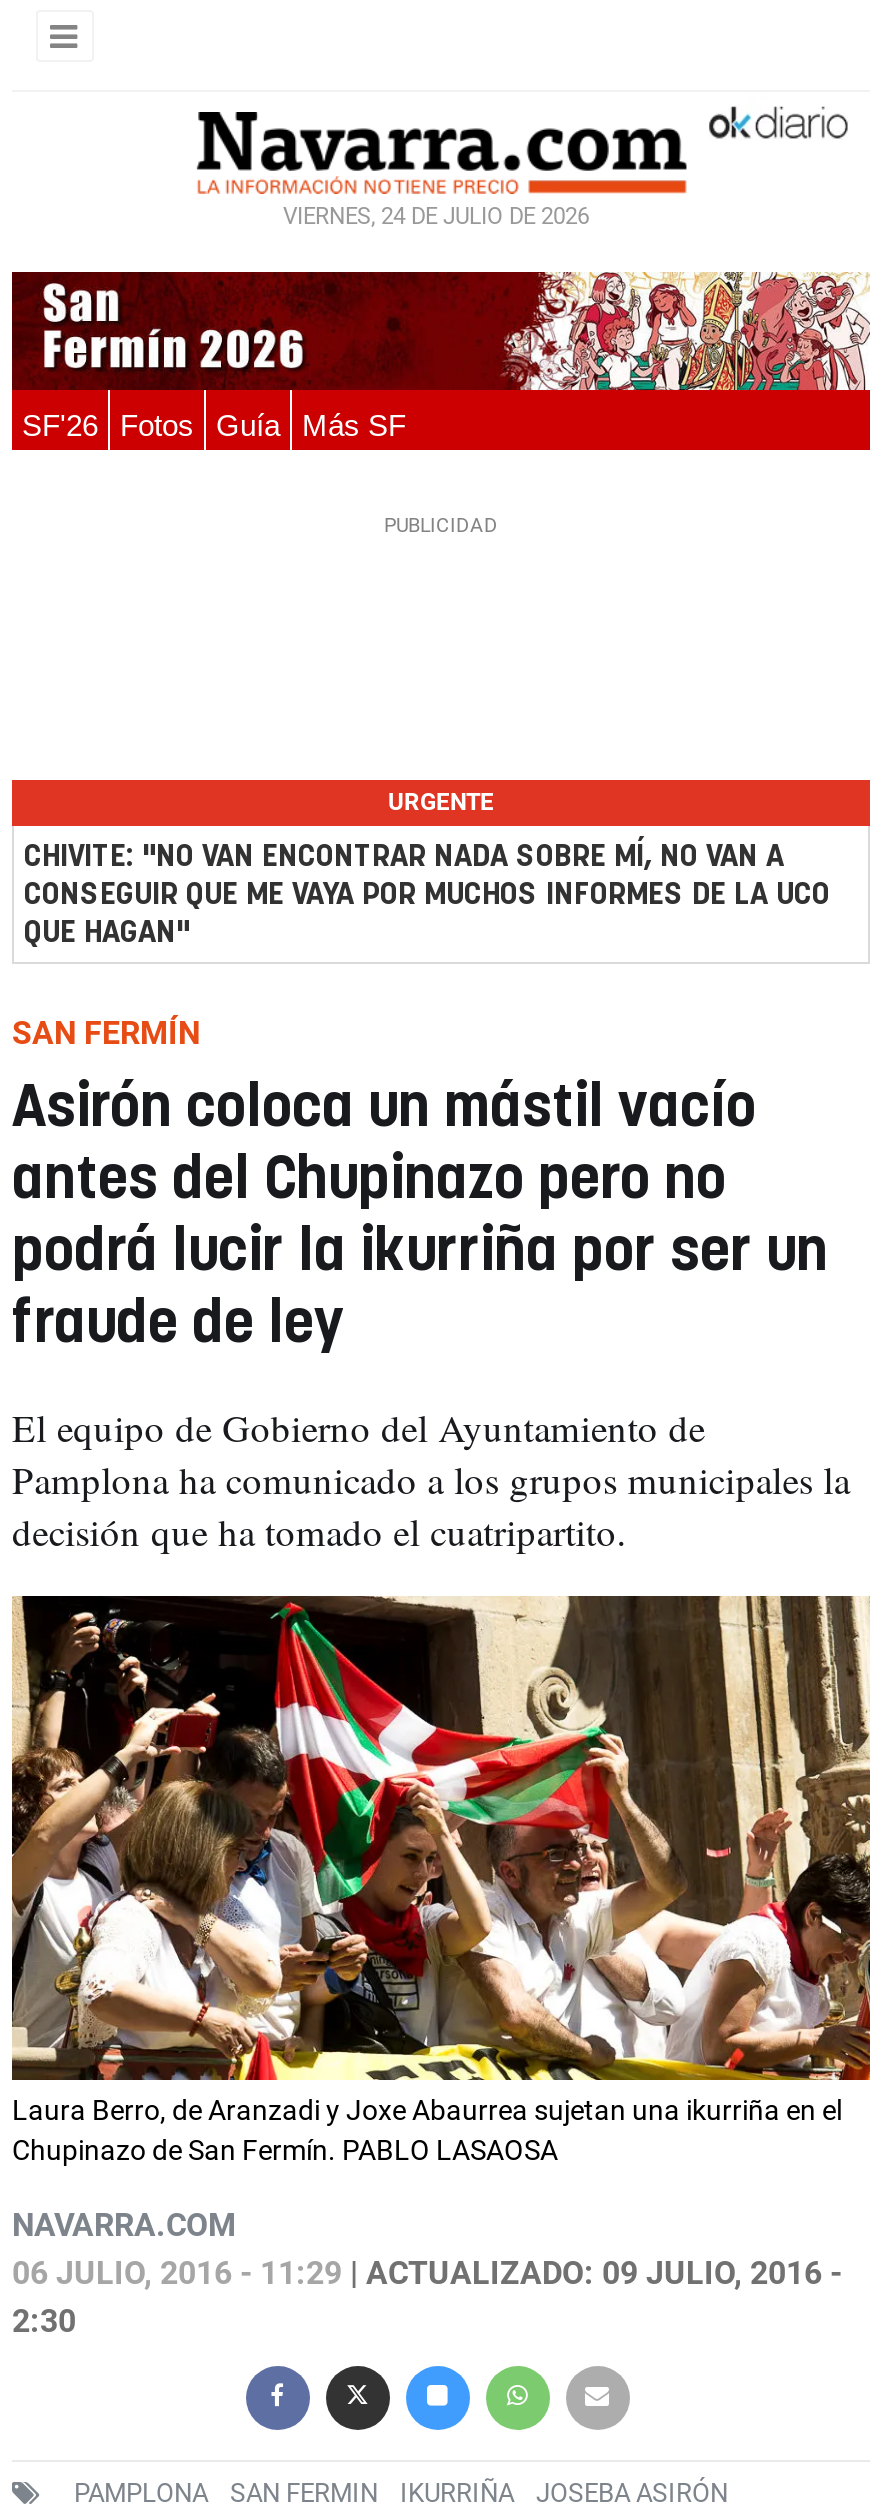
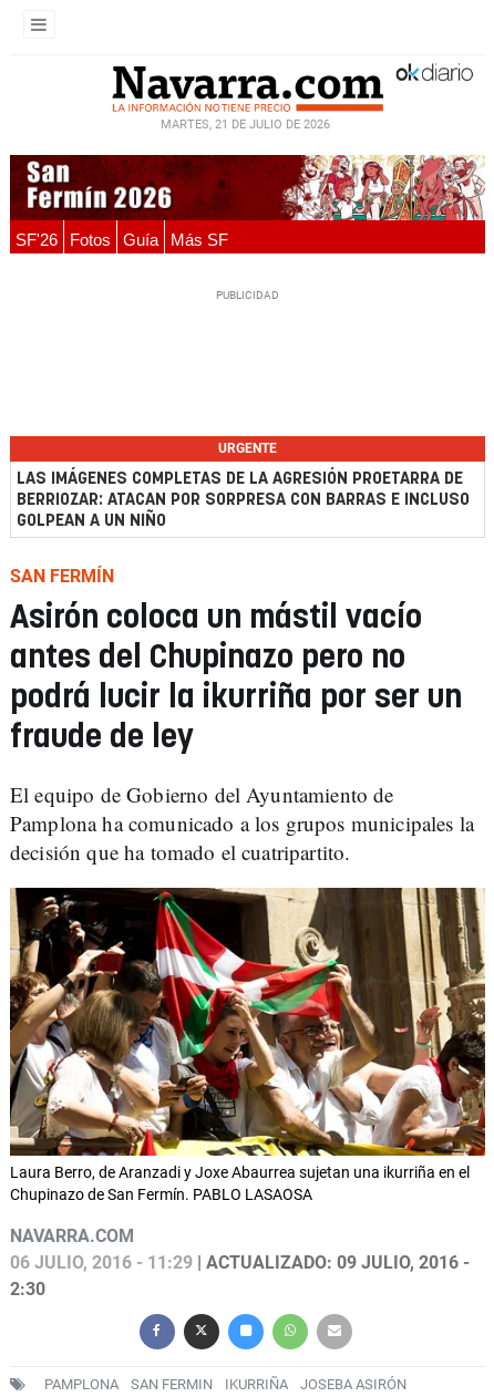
- VIERNES, 24 DE JULIO DE 2026
+ MARTES, 21 DE JULIO DE 2026

- CHIVITE: "NO VAN ENCONTRAR NADA SOBRE MÍ, NO VAN A
- CONSEGUIR QUE ME VAYA POR MUCHOS INFORMES DE LA UCO
- QUE HAGAN"
+ LAS IMÁGENES COMPLETAS DE LA AGRESIÓN PROETARRA DE
+ BERRIOZAR: ATACAN POR SORPRESA CON BARRAS E INCLUSO
+ GOLPEAN A UN NIÑO
